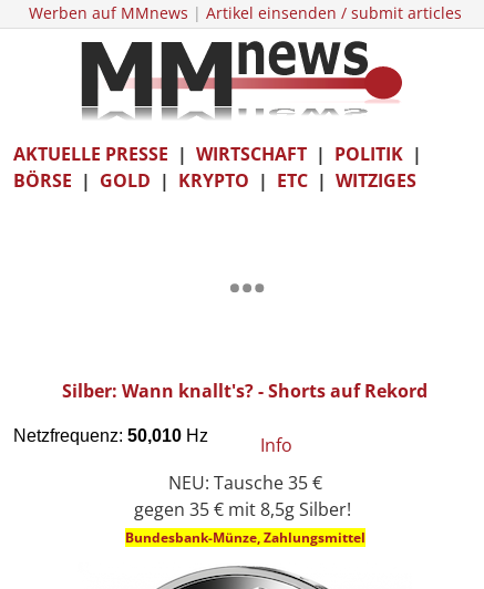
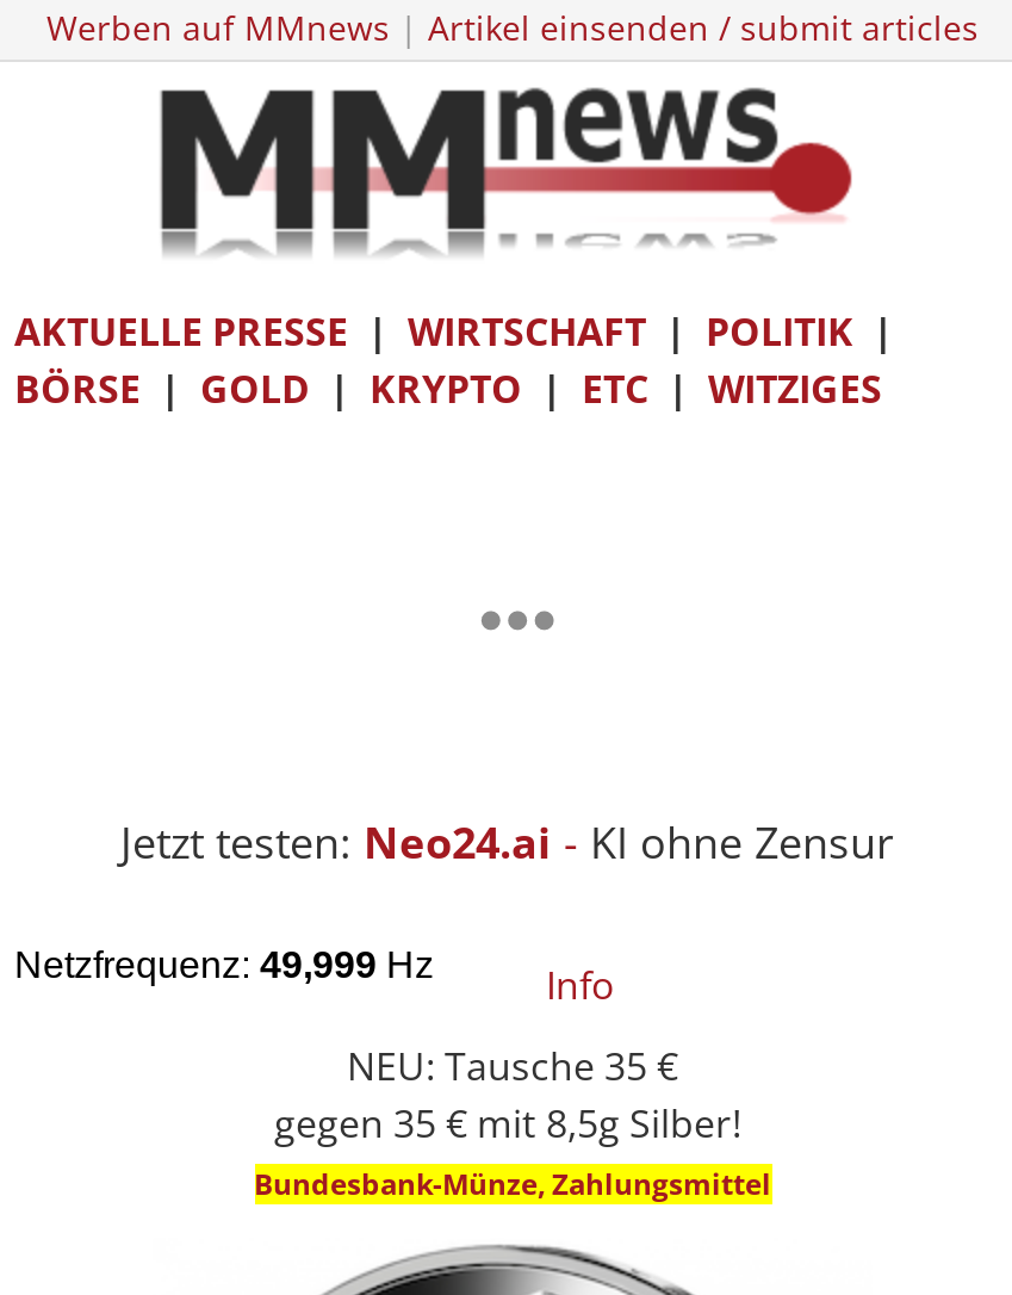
- Silber: Wann knallt's? - Shorts auf Rekord
+ Jetzt testen: Neo24.ai - KI ohne Zensur
